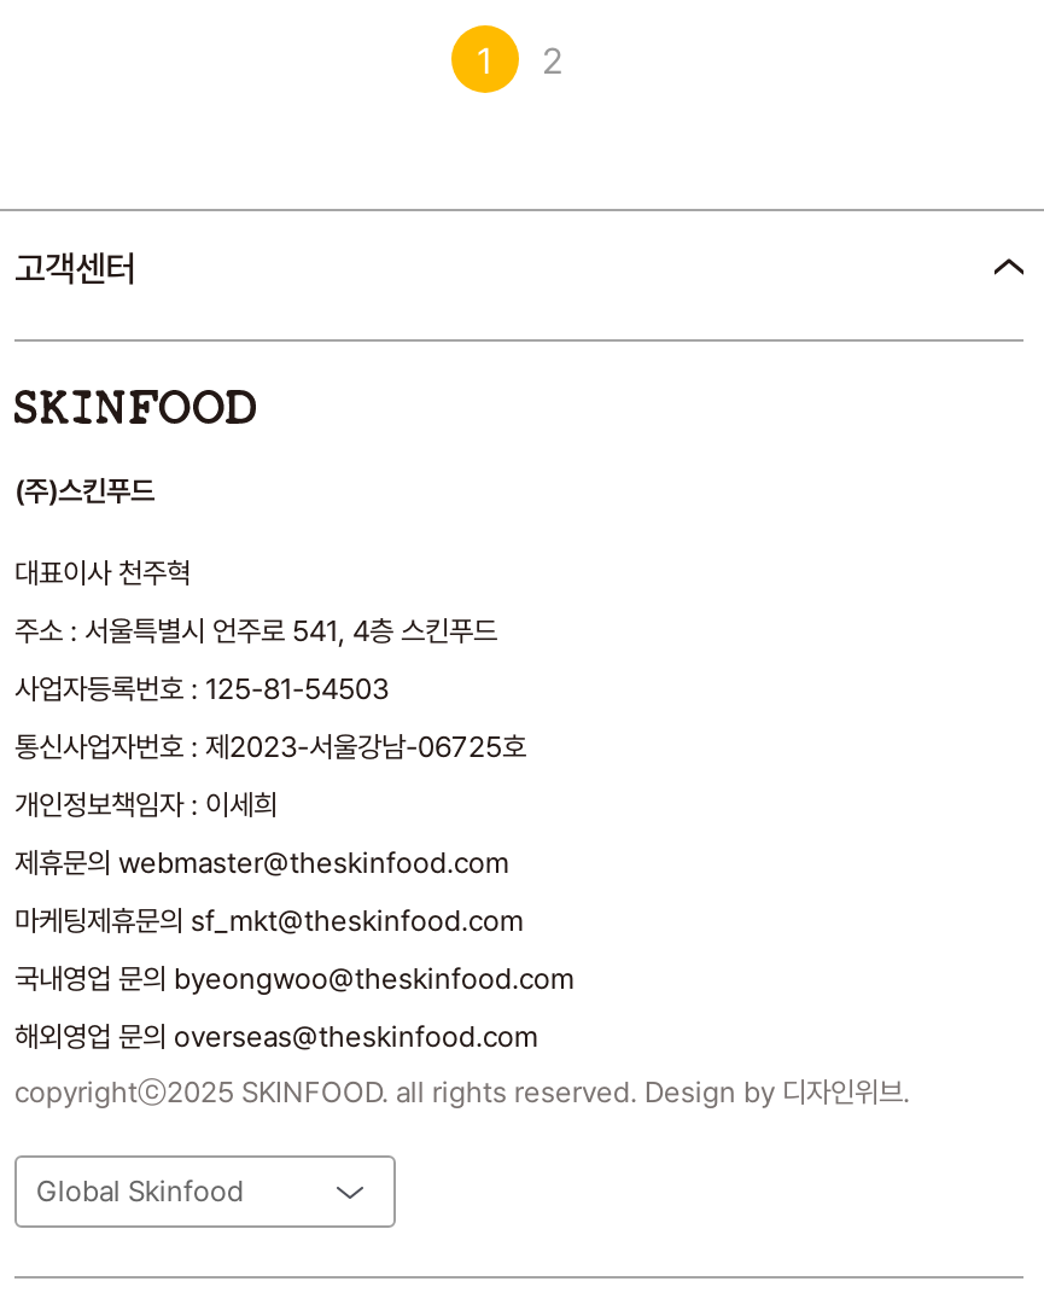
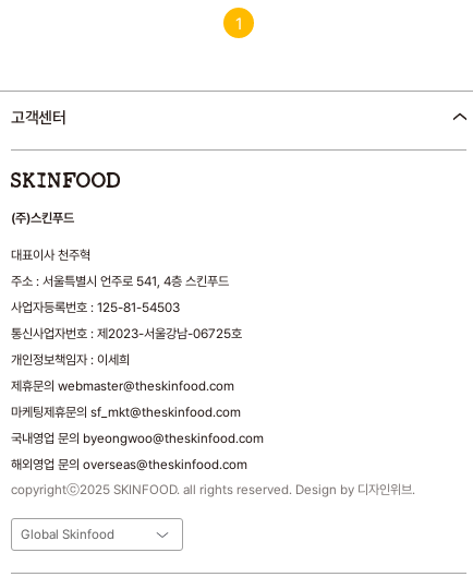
- 2
